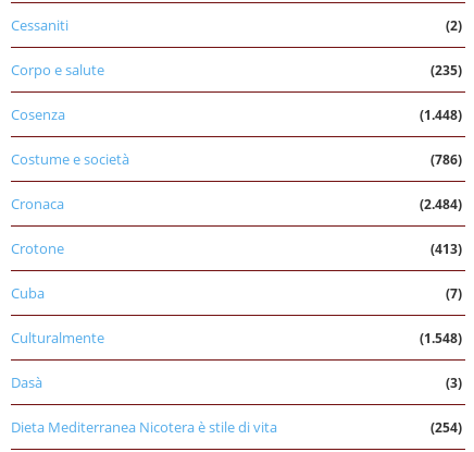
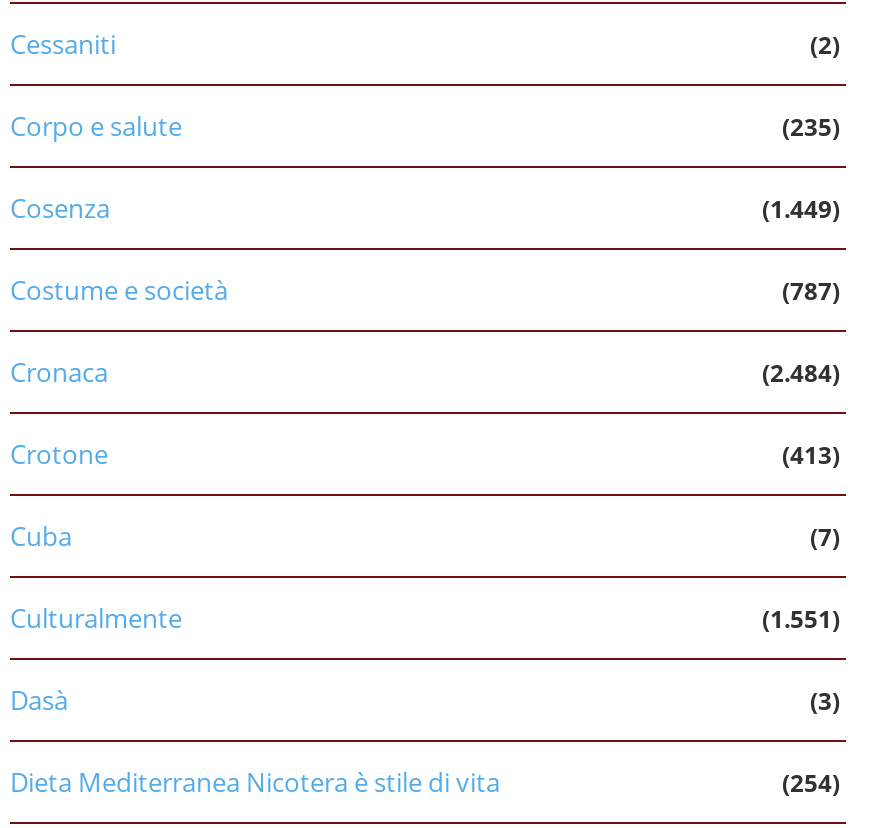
- (1.448)
+ (1.449)

- (786)
+ (787)

- (1.548)
+ (1.551)
